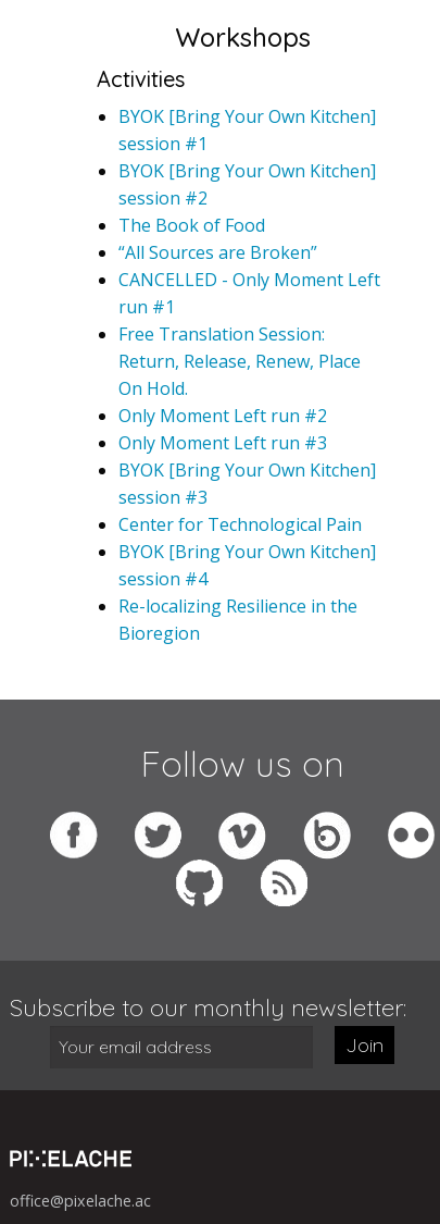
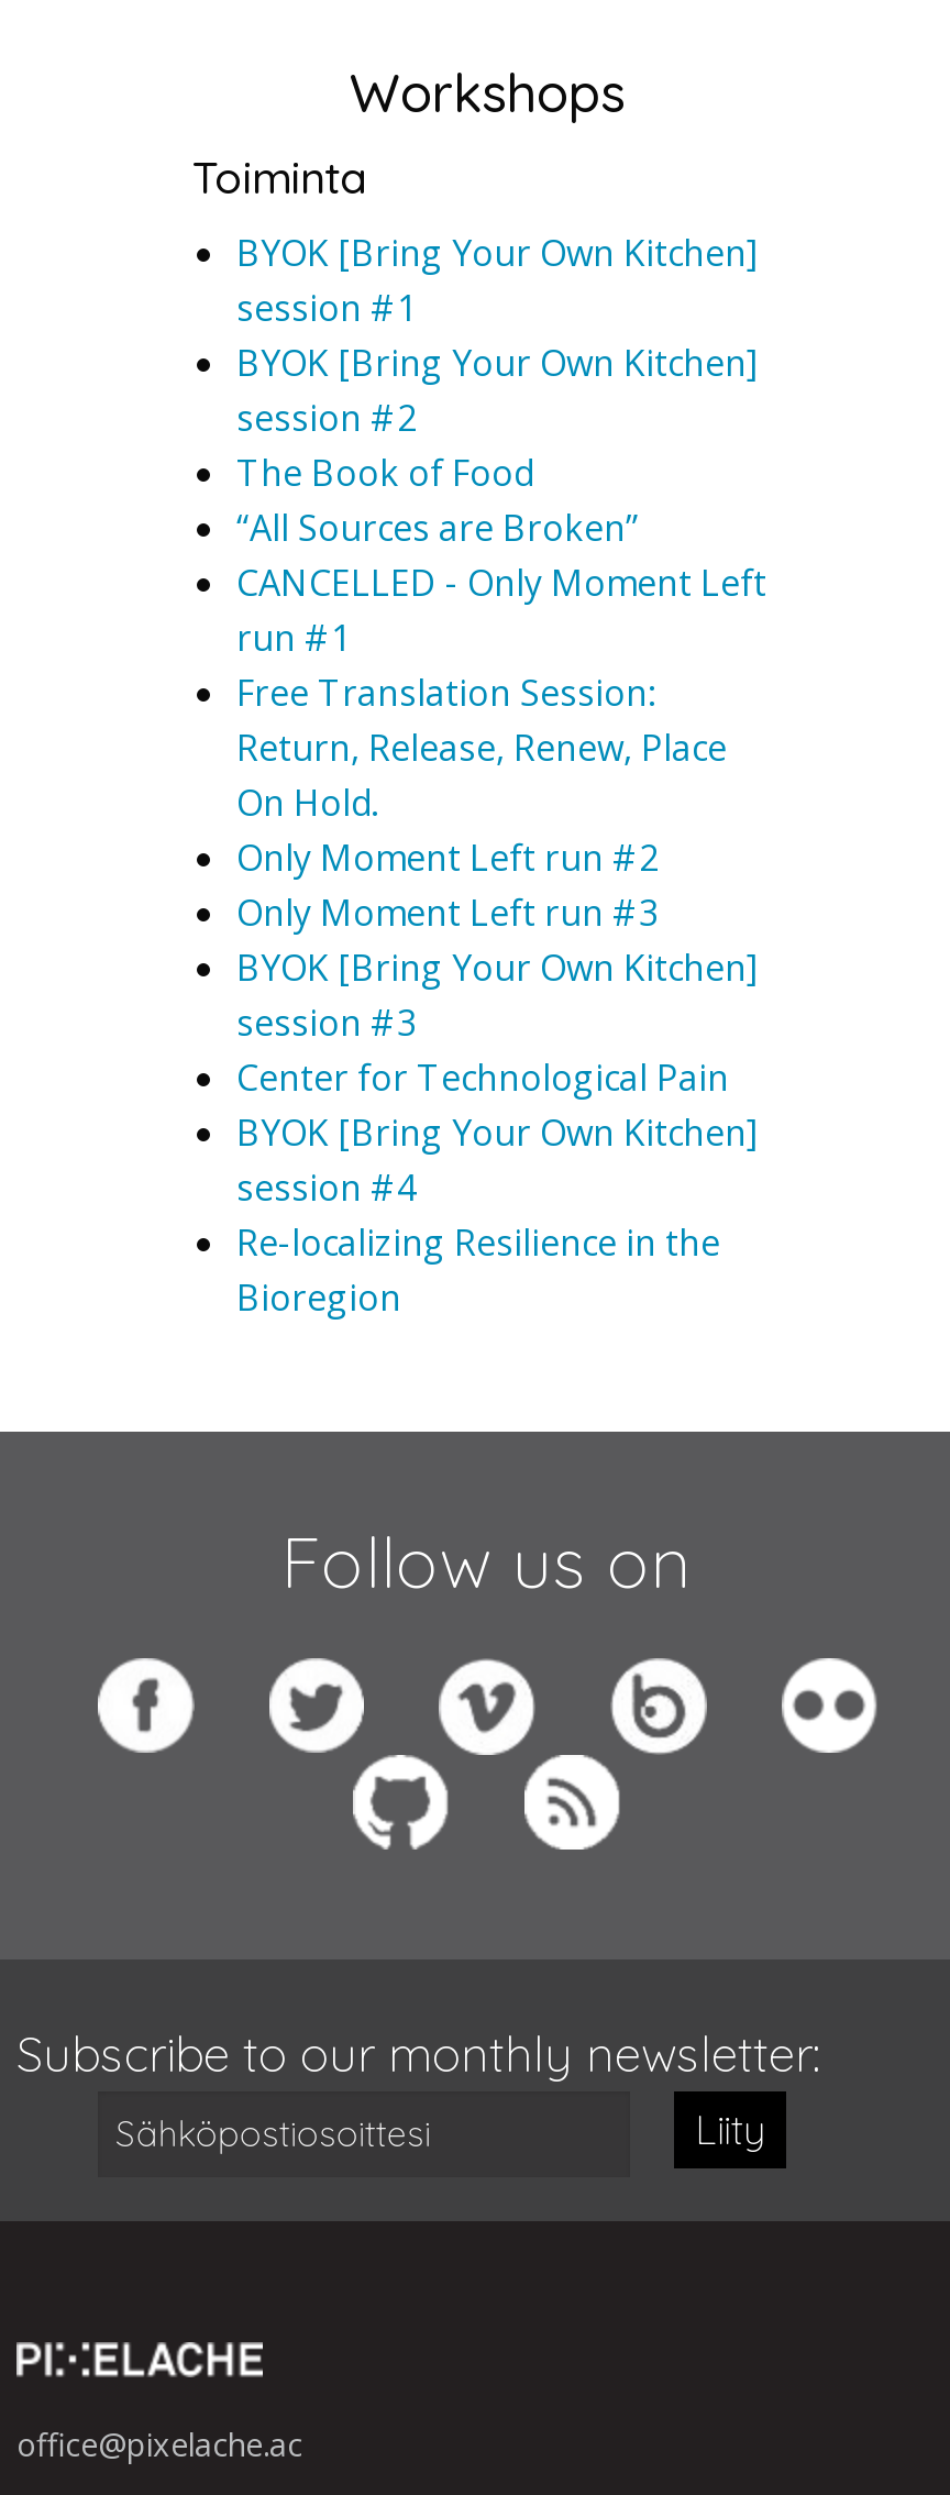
- Activities
+ Toiminta

- Join
+ Liity
